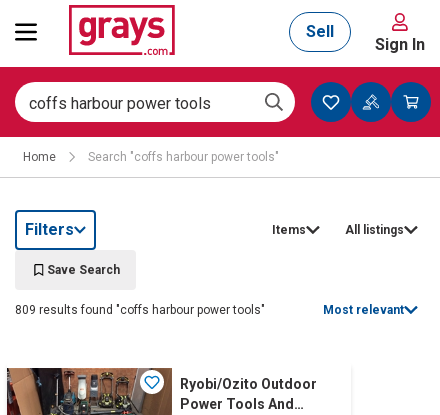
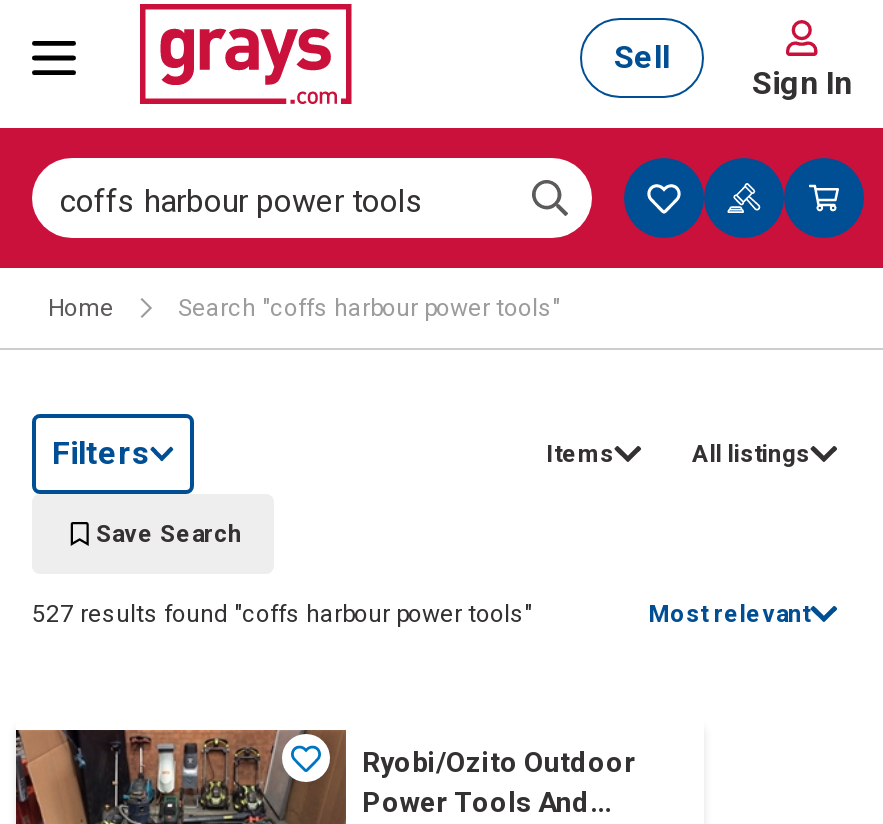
- 809 results found "coffs harbour power tools"
+ 527 results found "coffs harbour power tools"
